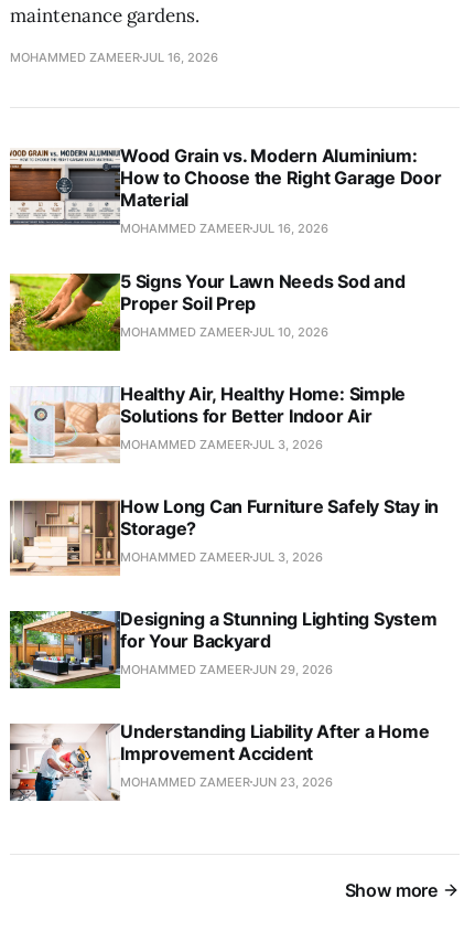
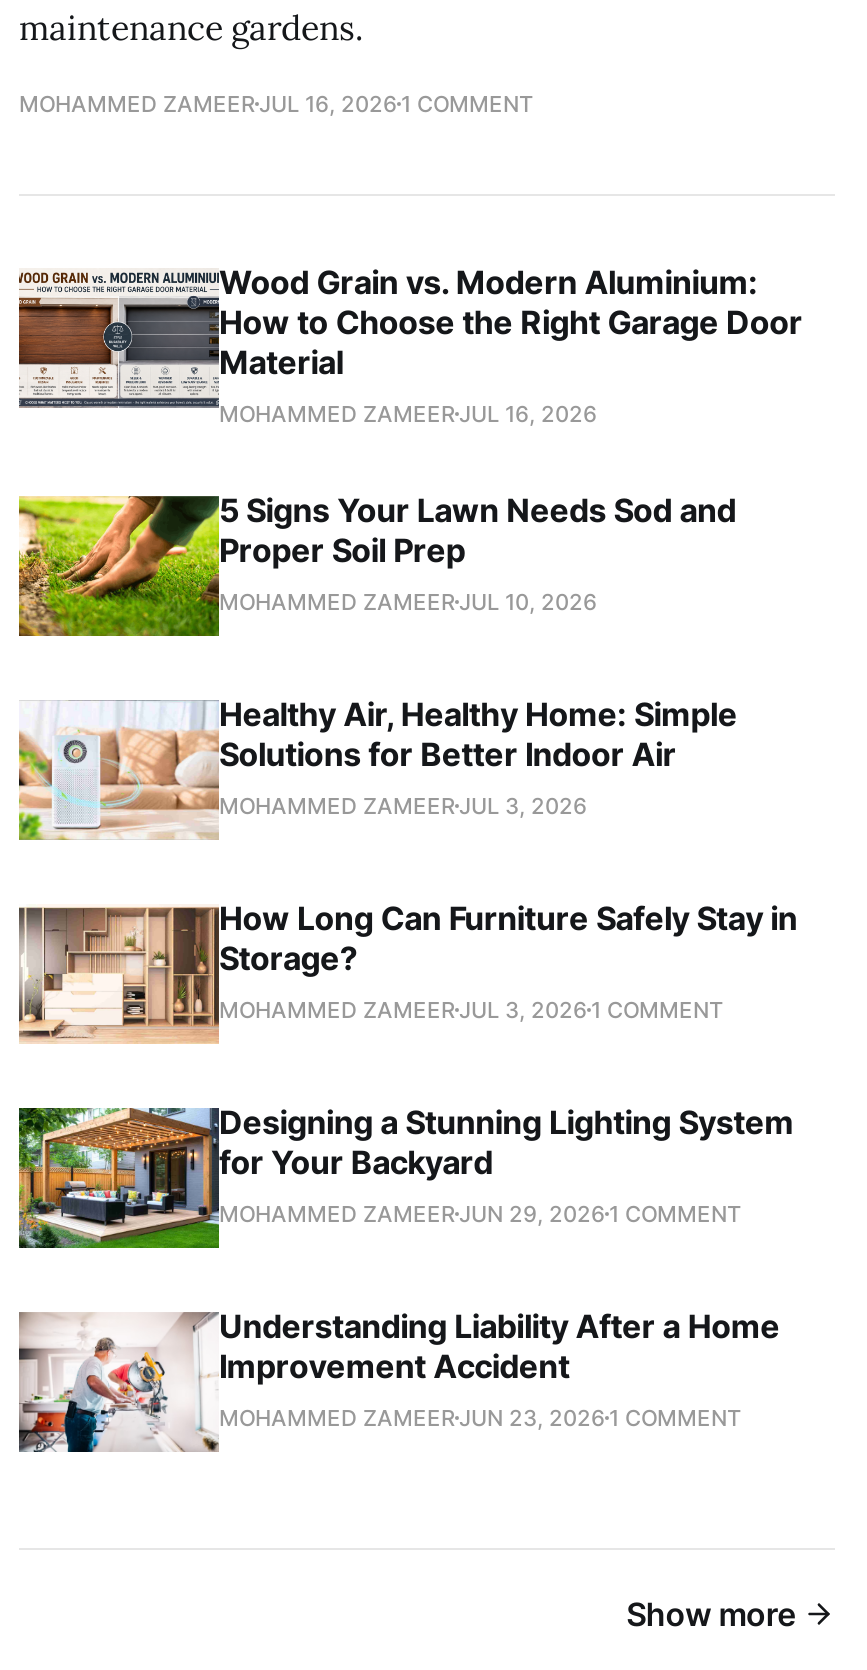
- MOHAMMED ZAMEER JUL 16, 2026
+ MOHAMMED ZAMEER JUL 16, 2026 1 COMMENT

- MOHAMMED ZAMEER JUL 3, 2026
+ MOHAMMED ZAMEER JUL 3, 2026 1 COMMENT

- MOHAMMED ZAMEER JUN 29, 2026
+ MOHAMMED ZAMEER JUN 29, 2026 1 COMMENT

- MOHAMMED ZAMEER JUN 23, 2026
+ MOHAMMED ZAMEER JUN 23, 2026 1 COMMENT
